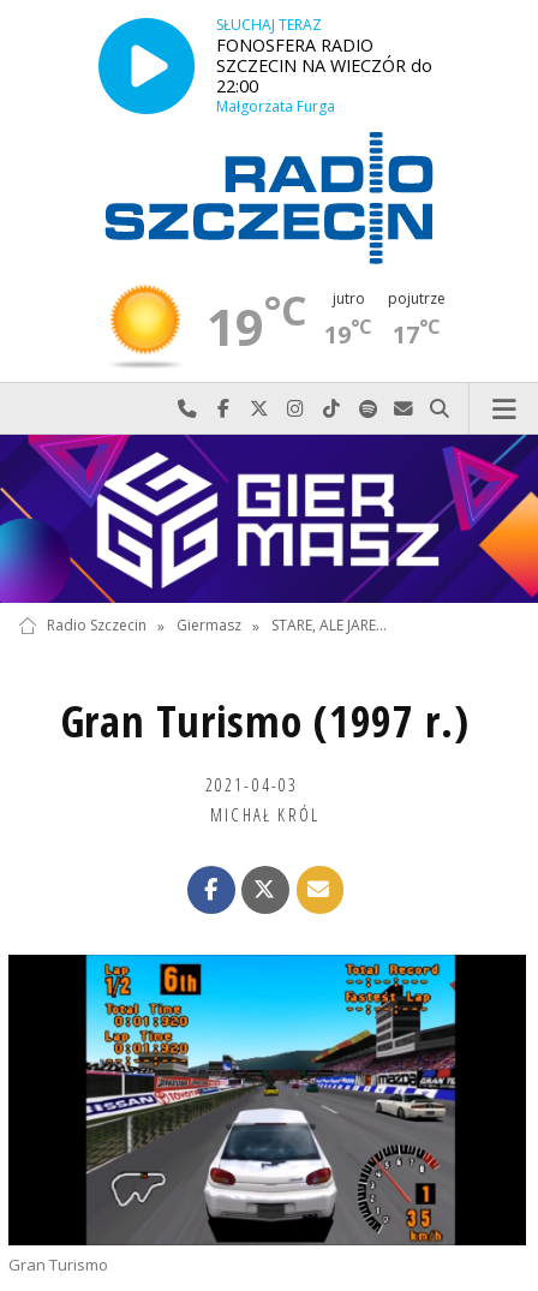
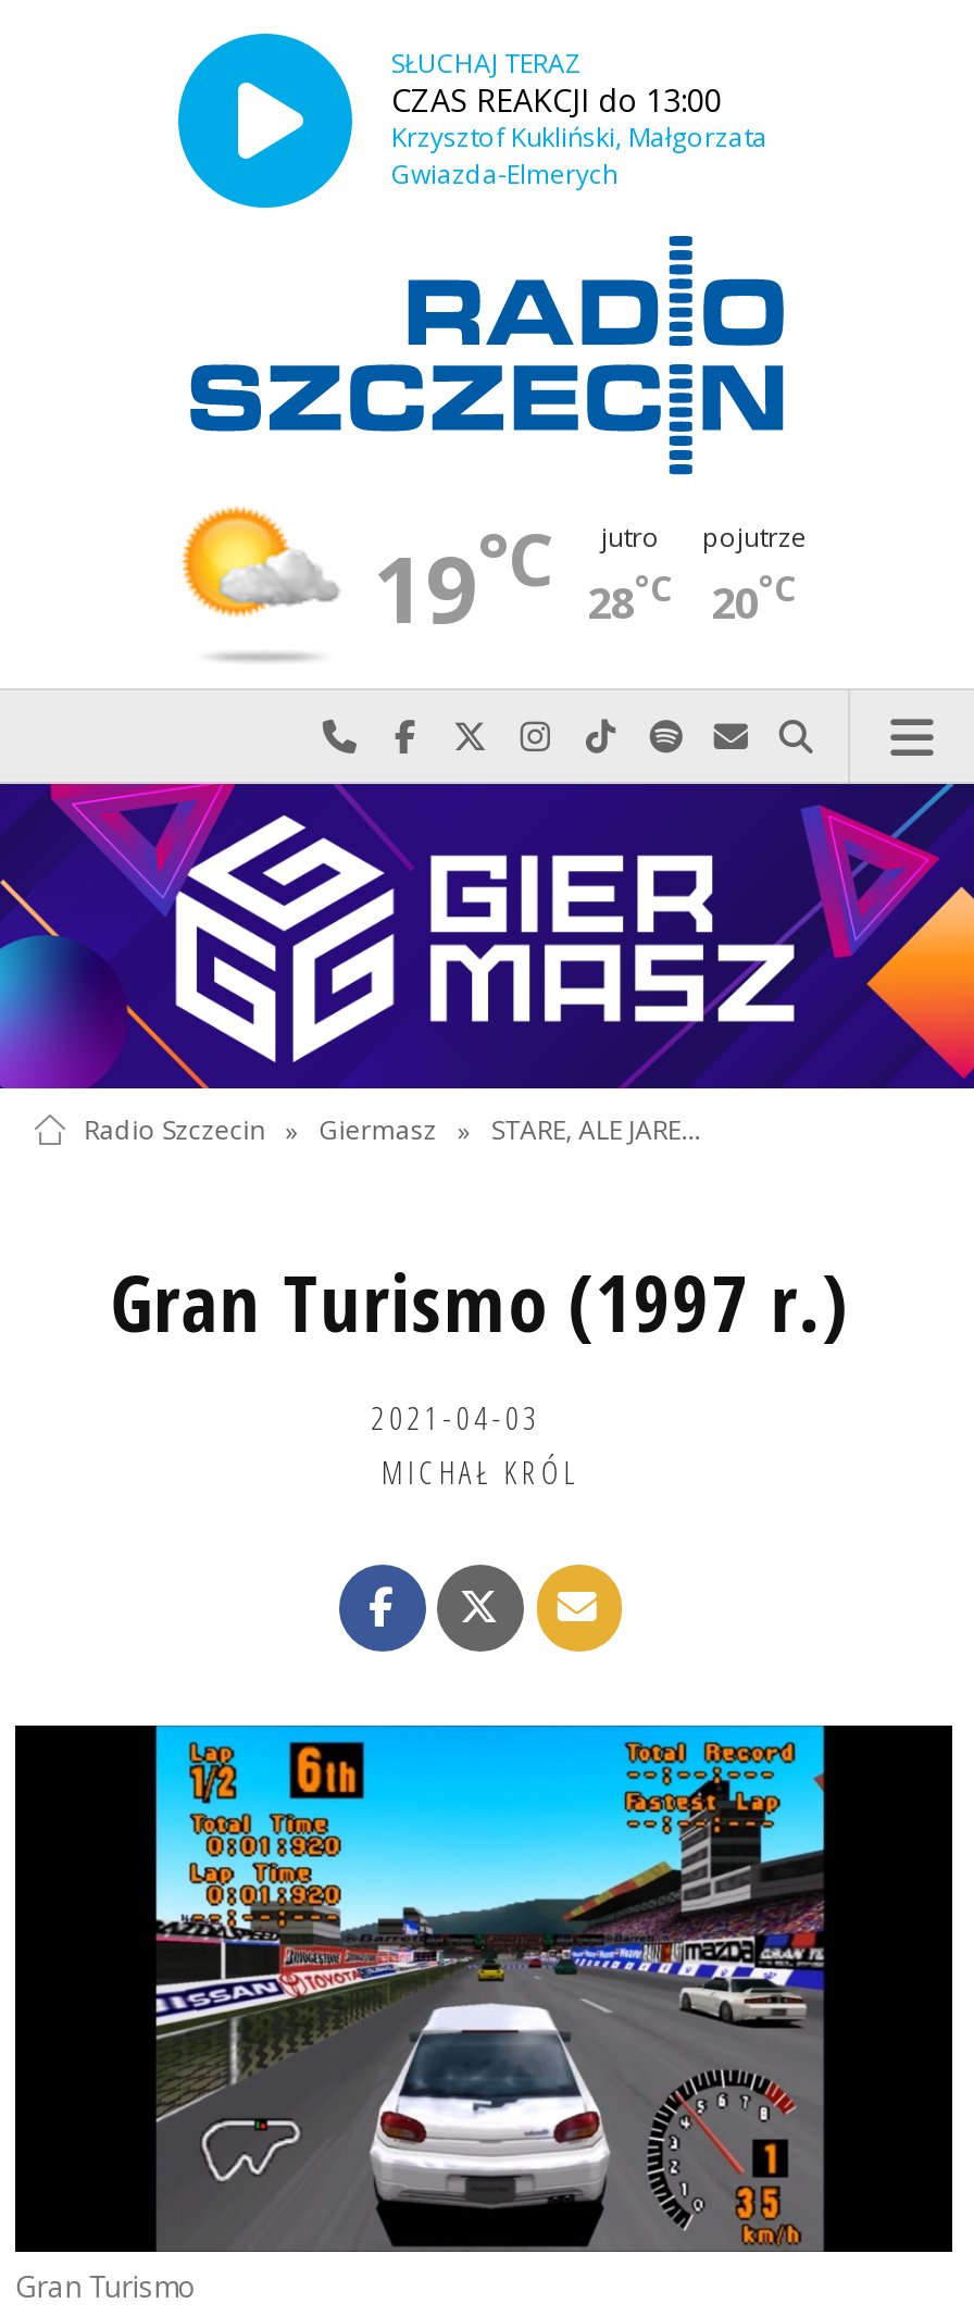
- FONOSFERA RADIO
- SZCZECIN NA WIECZÓR do
- 22:00
- Małgorzata Furga
+ CZAS REAKCJI do 13:00
+ Krzysztof Kukliński, Małgorzata
+ Gwiazda-Elmerych

- [image]
+ [image]

- 19°C
+ 28°C

- 17°C
+ 20°C
